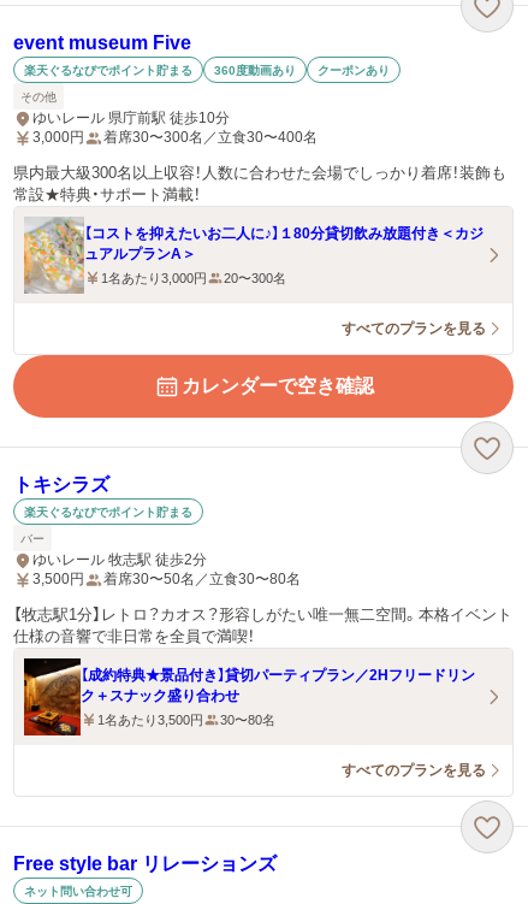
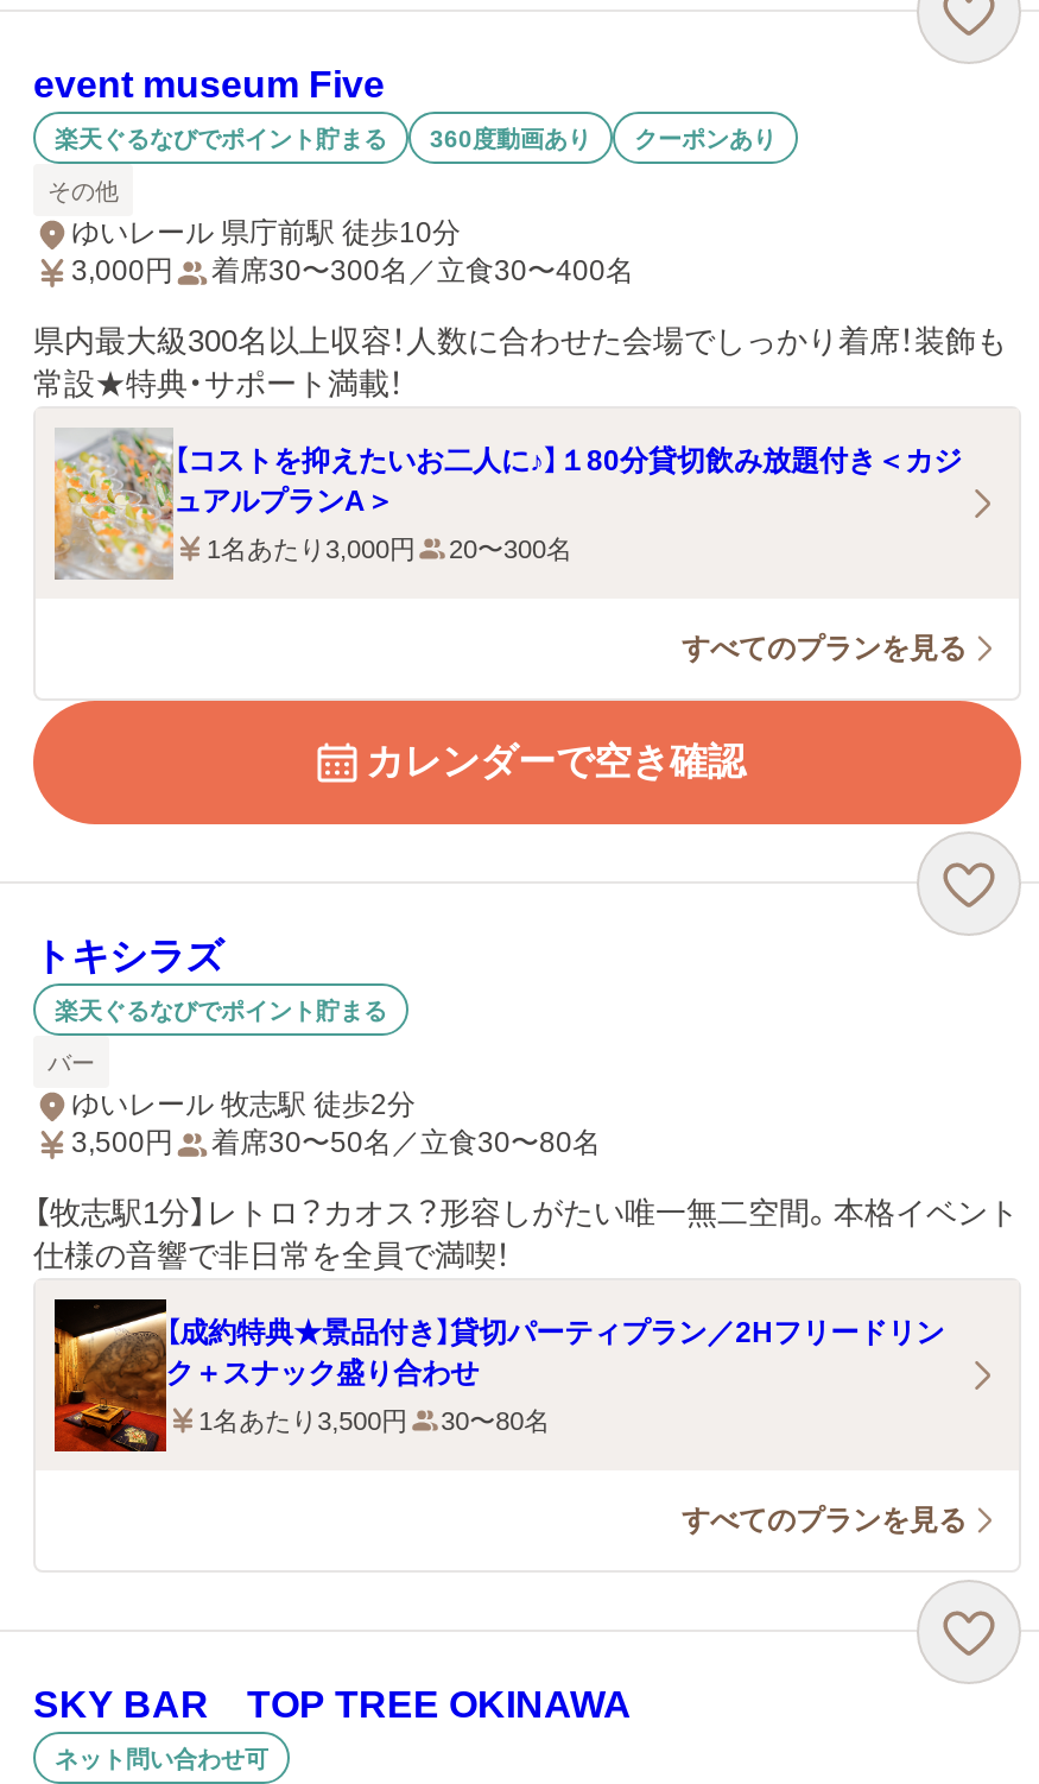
- Free style bar リレーションズ
+ SKY BAR TOP TREE OKINAWA
